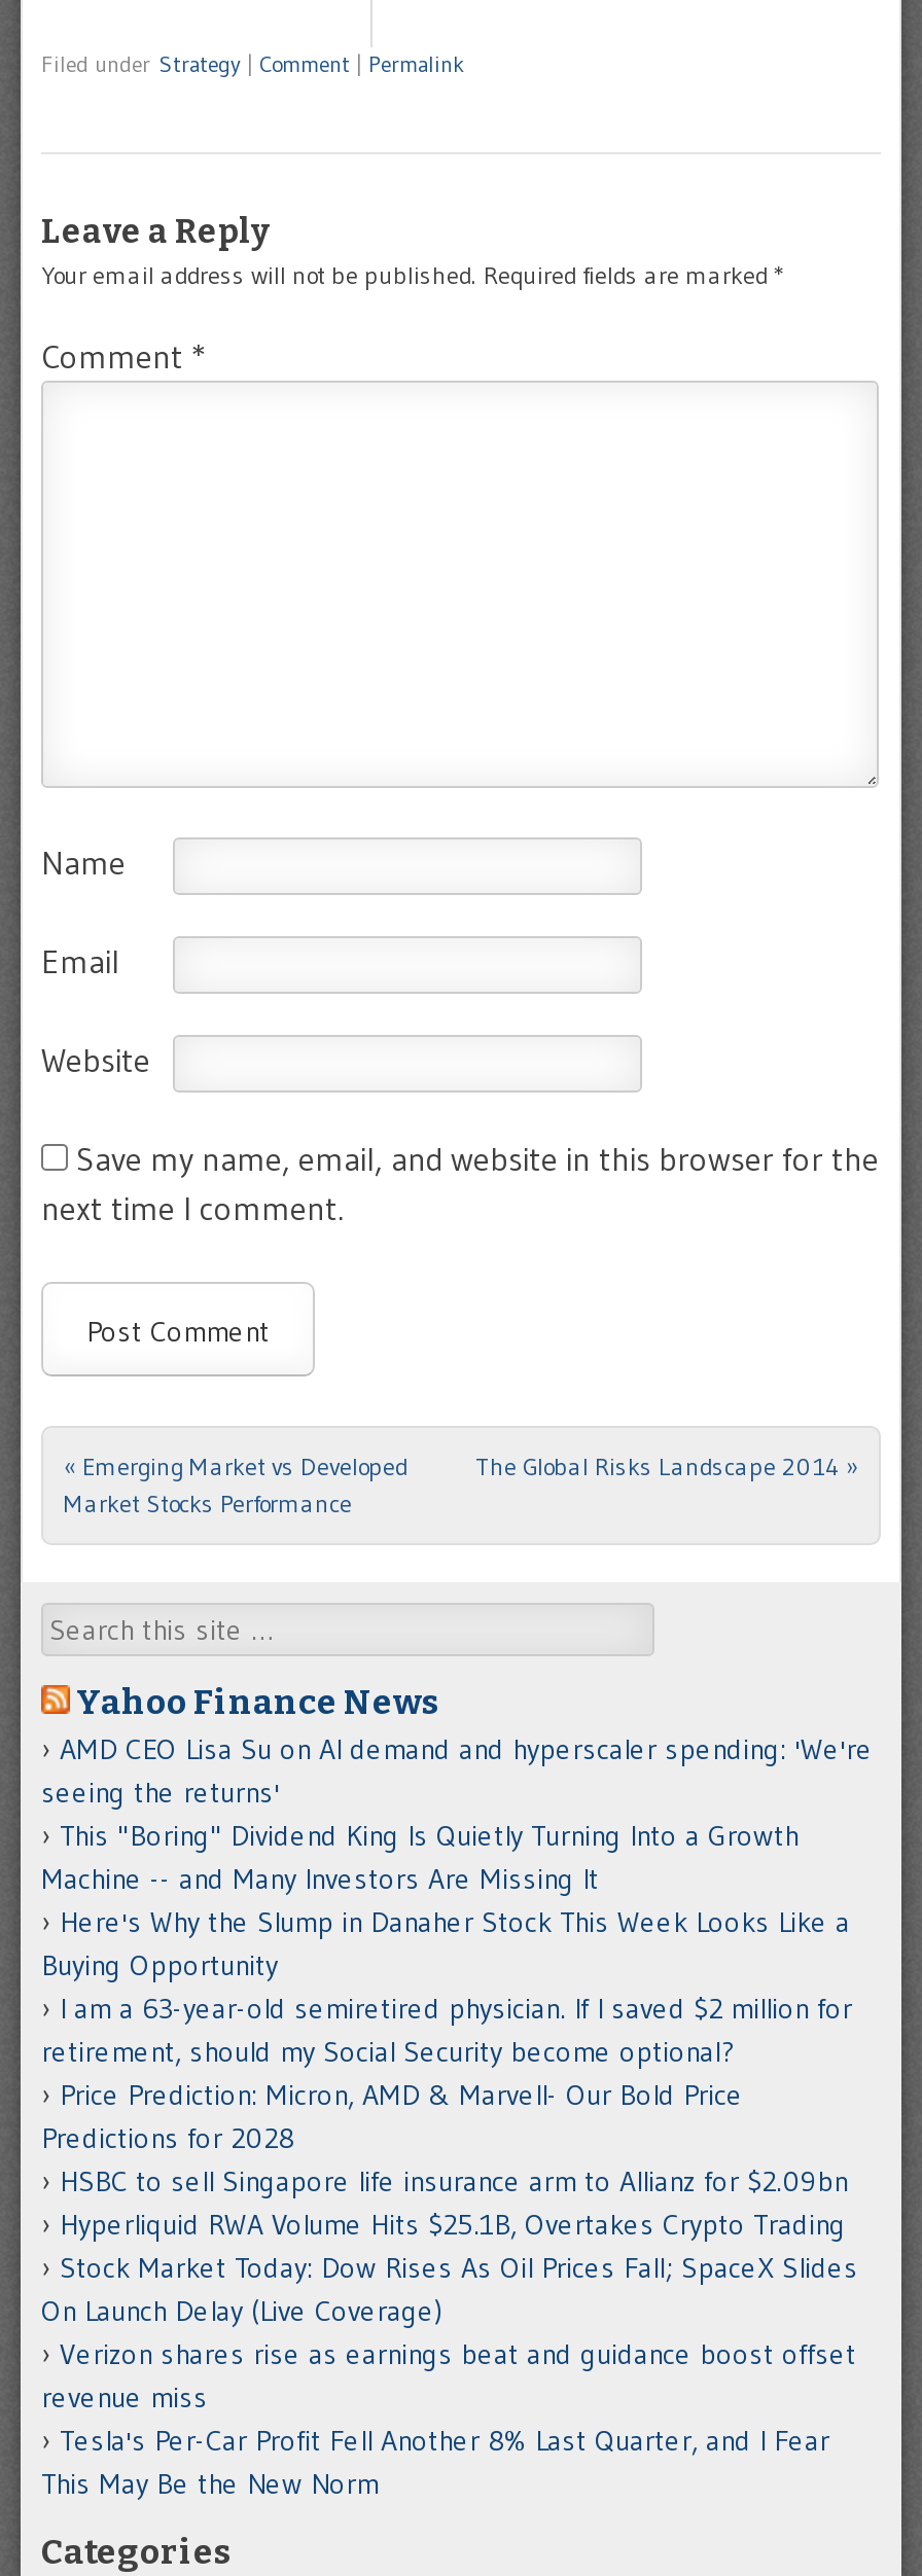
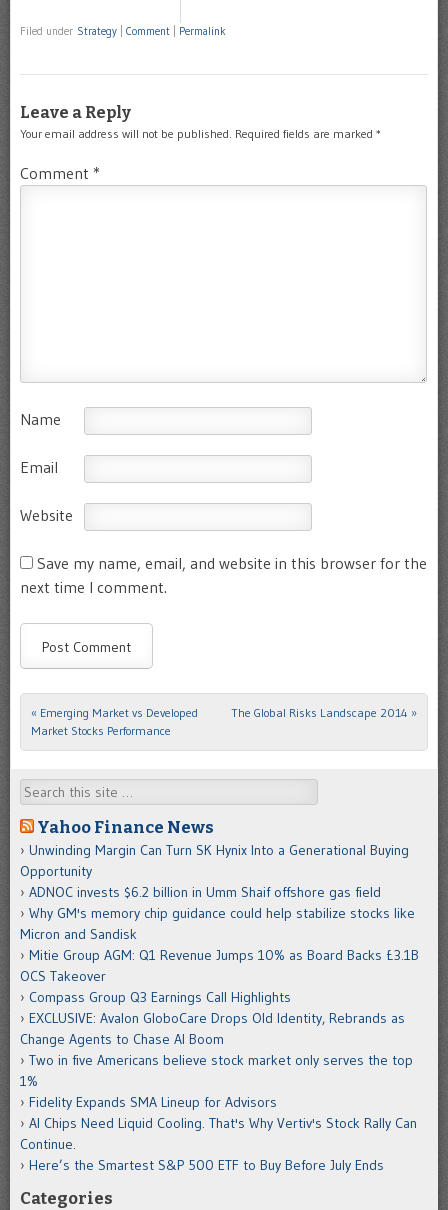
- AMD CEO Lisa Su on AI demand and hyperscaler spending: 'We're
- seeing the returns'
- This "Boring" Dividend King Is Quietly Turning Into a Growth
- Machine -- and Many Investors Are Missing It
- Here's Why the Slump in Danaher Stock This Week Looks Like a
- Buying Opportunity
- I am a 63-year-old semiretired physician. If I saved $2 million for
- retirement, should my Social Security become optional?
- Price Prediction: Micron, AMD & Marvell- Our Bold Price
- Predictions for 2028
- HSBC to sell Singapore life insurance arm to Allianz for $2.09bn
- Hyperliquid RWA Volume Hits $25.1B, Overtakes Crypto Trading
- Stock Market Today: Dow Rises As Oil Prices Fall; SpaceX Slides
- On Launch Delay (Live Coverage)
- Verizon shares rise as earnings beat and guidance boost offset
- revenue miss
- Tesla's Per-Car Profit Fell Another 8% Last Quarter, and I Fear
- This May Be the New Norm
+ Unwinding Margin Can Turn SK Hynix Into a Generational Buying
+ Opportunity
+ ADNOC invests $6.2 billion in Umm Shaif offshore gas field
+ Why GM's memory chip guidance could help stabilize stocks like
+ Micron and Sandisk
+ Mitie Group AGM: Q1 Revenue Jumps 10% as Board Backs £3.1B
+ OCS Takeover
+ Compass Group Q3 Earnings Call Highlights
+ EXCLUSIVE: Avalon GloboCare Drops Old Identity, Rebrands as
+ Change Agents to Chase AI Boom
+ Two in five Americans believe stock market only serves the top
+ 1%
+ Fidelity Expands SMA Lineup for Advisors
+ AI Chips Need Liquid Cooling. That's Why Vertiv's Stock Rally Can
+ Continue.
+ Here’s the Smartest S&P 500 ETF to Buy Before July Ends
